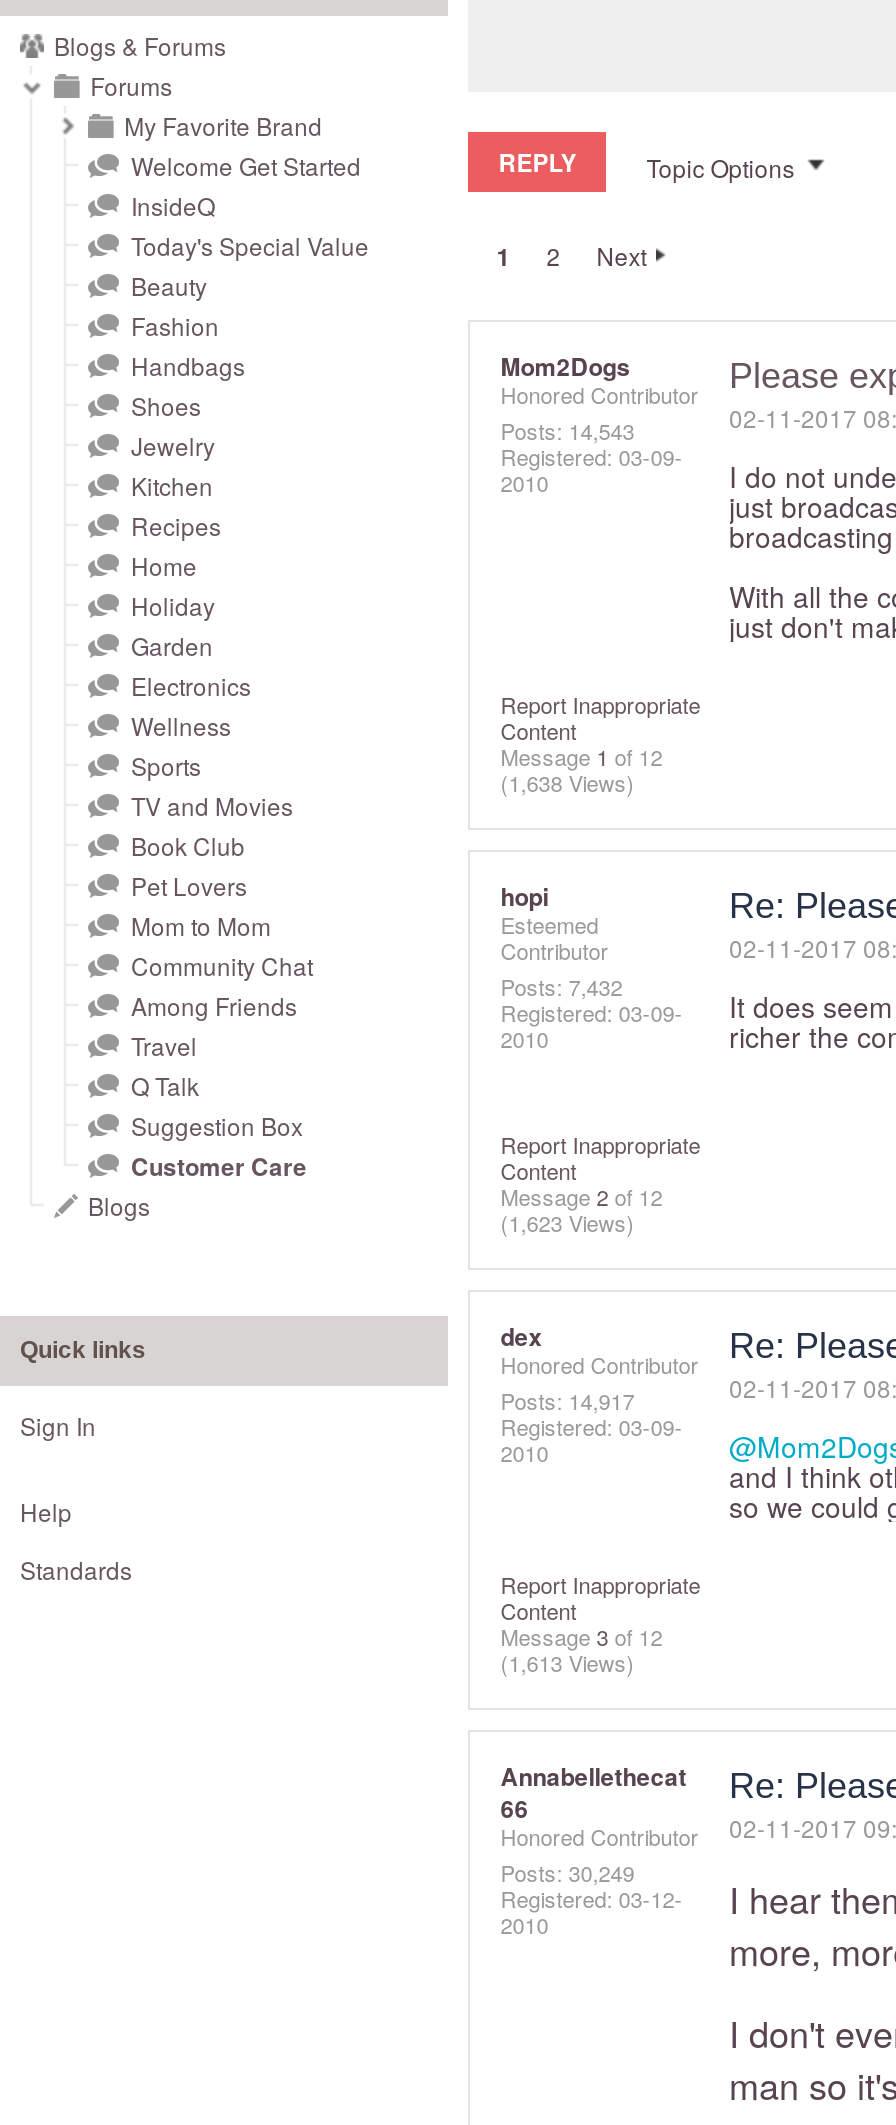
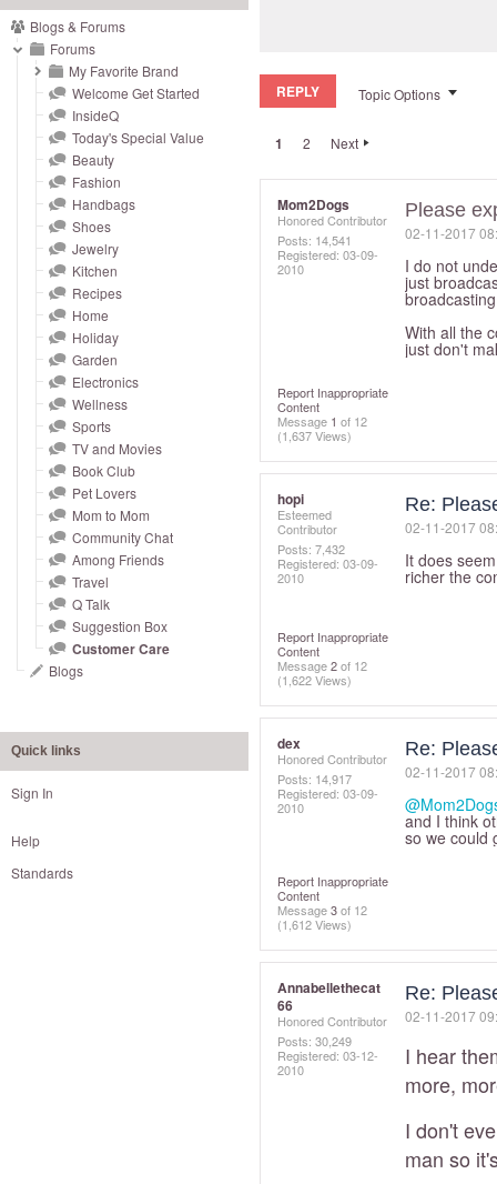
- Posts: 14,543
+ Posts: 14,541

- (1,638 Views)
+ (1,637 Views)

- (1,623 Views)
+ (1,622 Views)

- (1,613 Views)
+ (1,612 Views)
